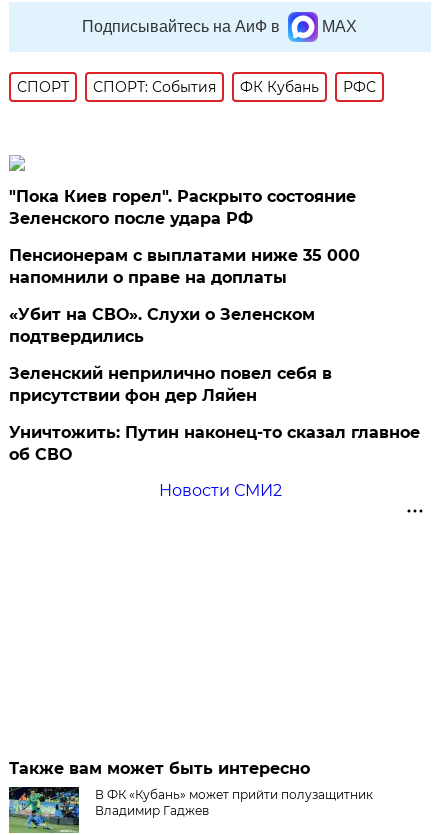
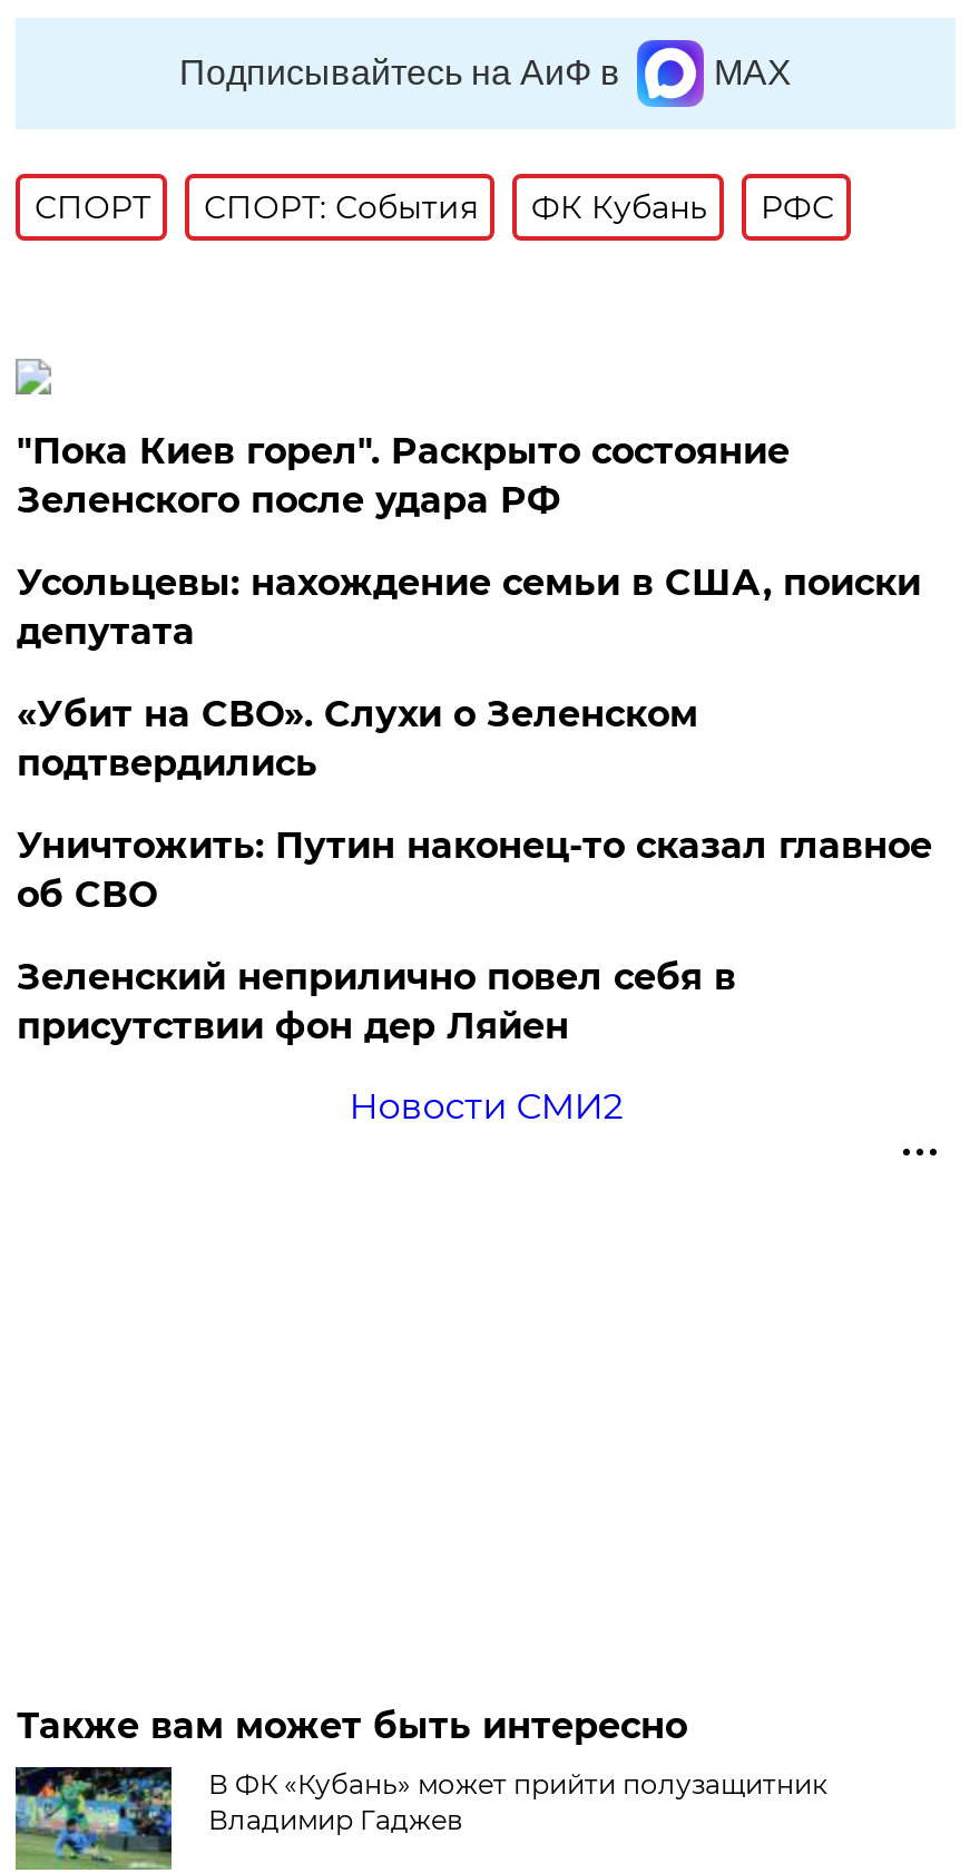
- Пенсионерам с выплатами ниже 35 000
- напомнили о праве на доплаты
+ Усольцевы: нахождение семьи в США, поиски
+ депутата

moved down: Зеленский неприлично повел cебя в | присутствии фон дер Ляйен

moved up: Уничтожить: Путин наконец-то сказал главное | об СВО
